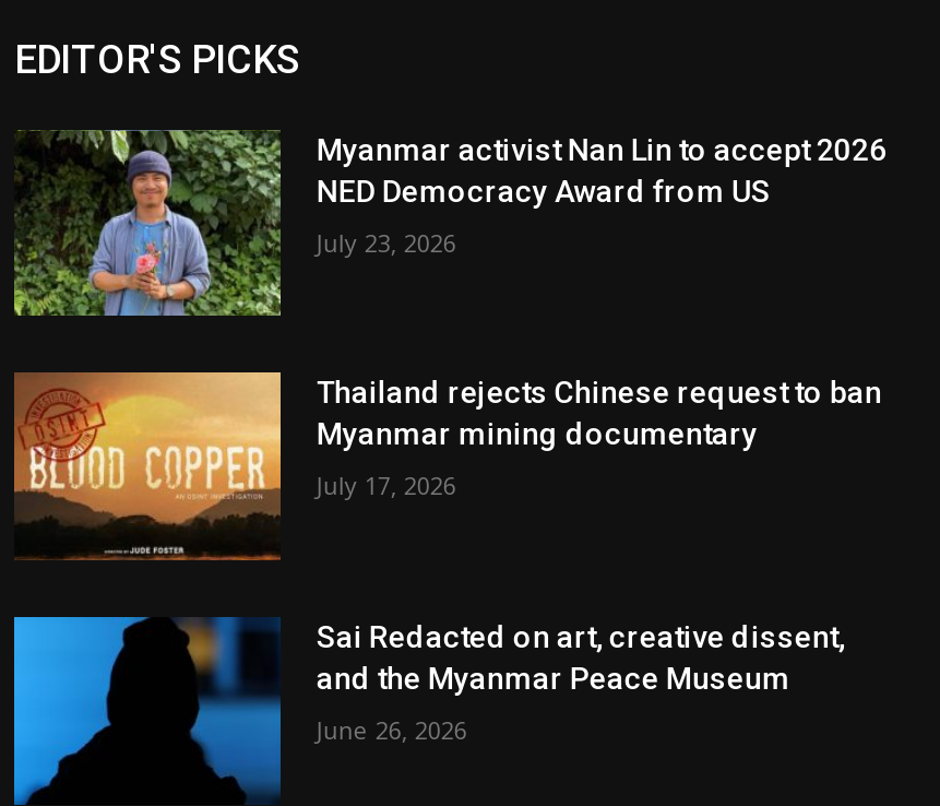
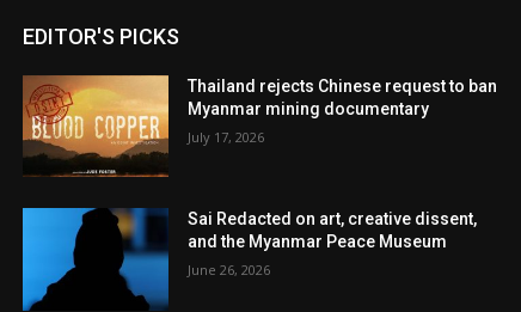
- [image]
- Myanmar activist Nan Lin to accept 2026
- NED Democracy Award from US
- July 23, 2026
